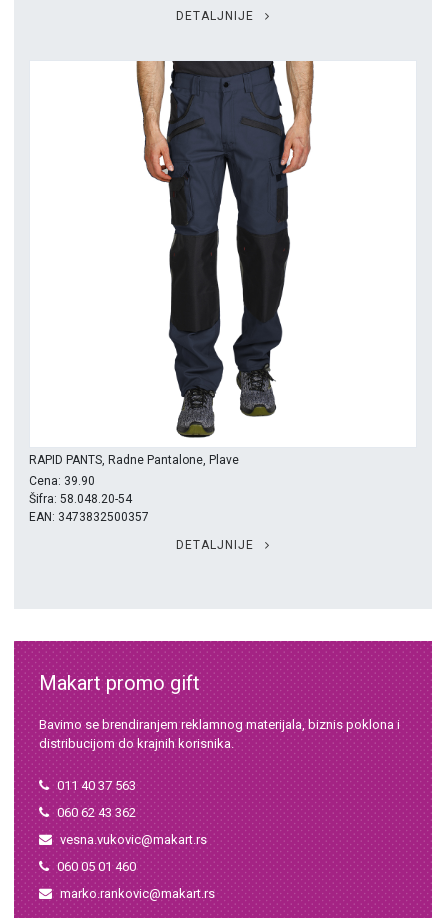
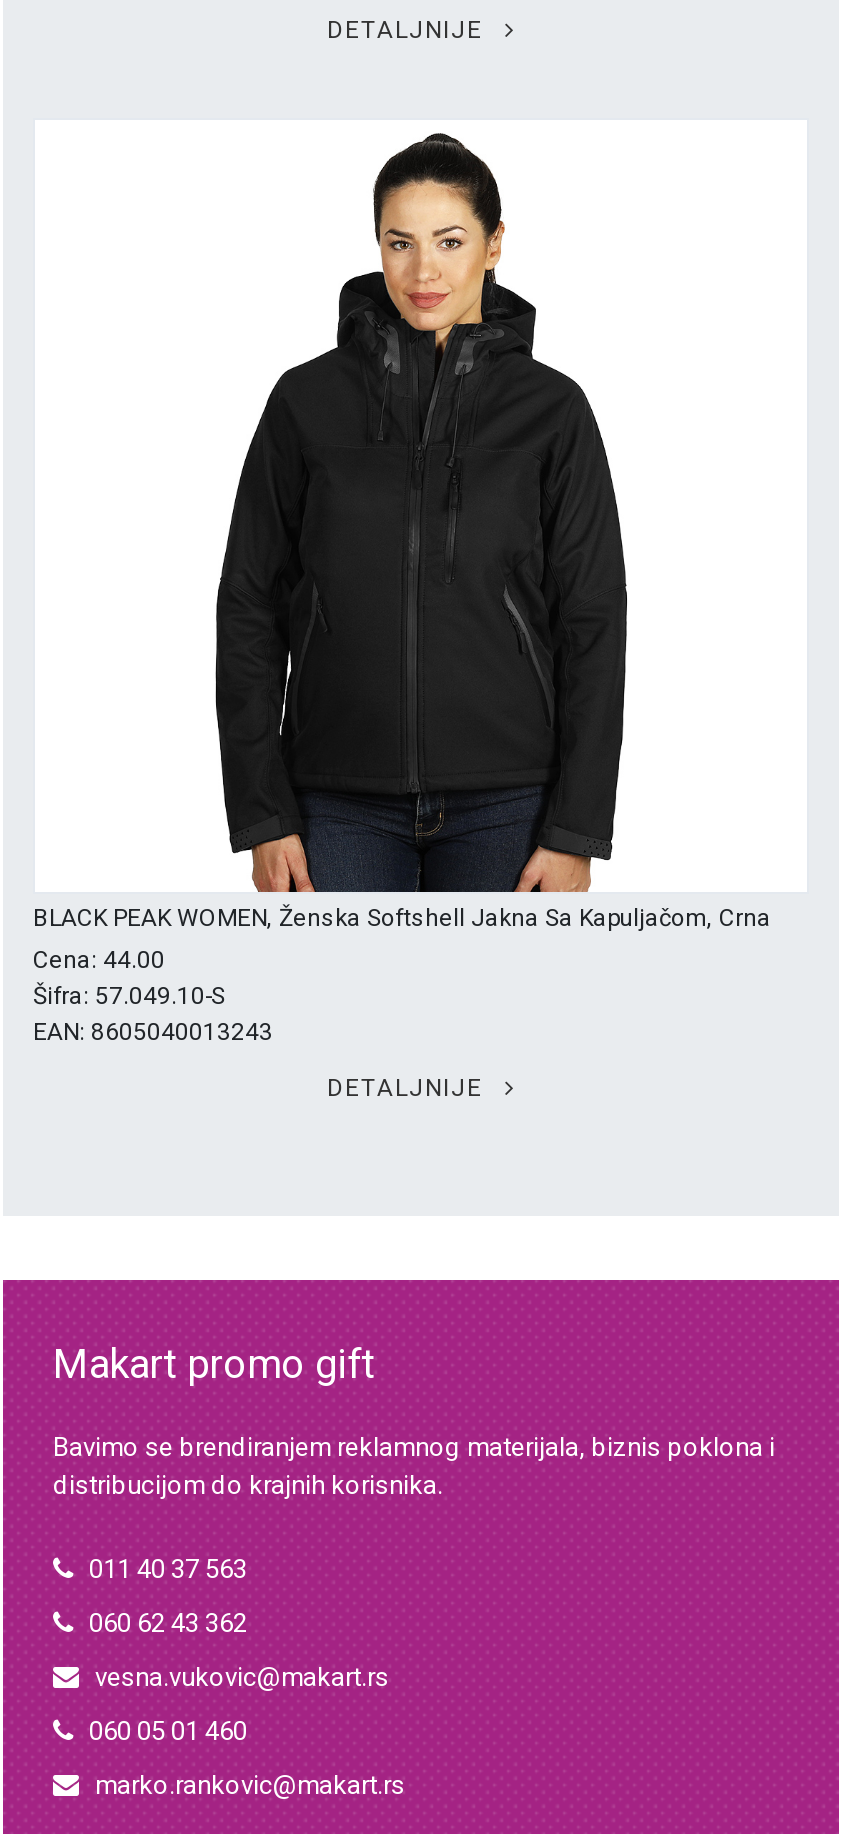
- [image]
- RAPID PANTS, Radne Pantalone, Plave
+ [image]
+ BLACK PEAK WOMEN, Ženska Softshell Jakna Sa Kapuljačom, Crna

- Cena: 39.90
- Šifra: 58.048.20-54
- EAN: 3473832500357
+ Cena: 44.00
+ Šifra: 57.049.10-S
+ EAN: 8605040013243
